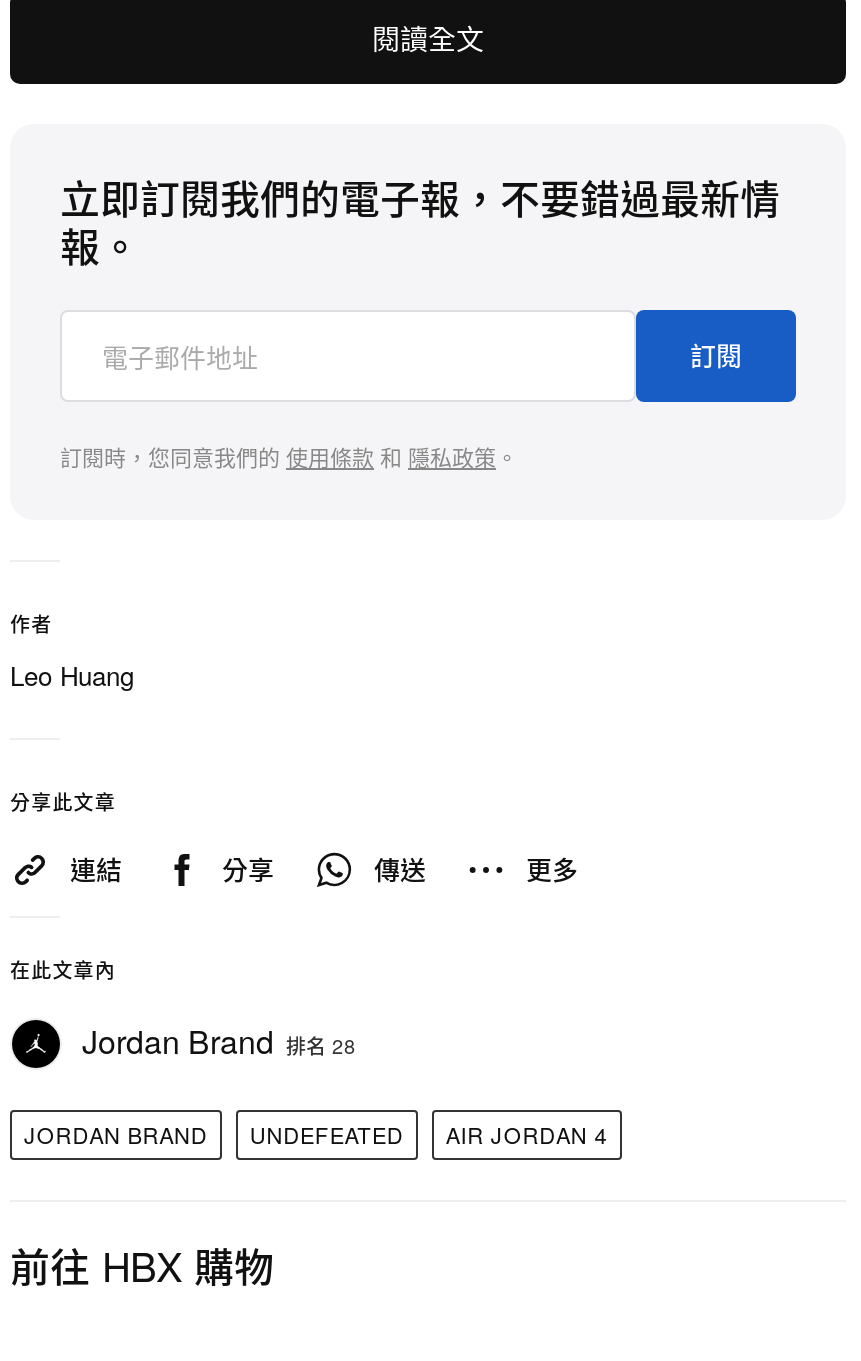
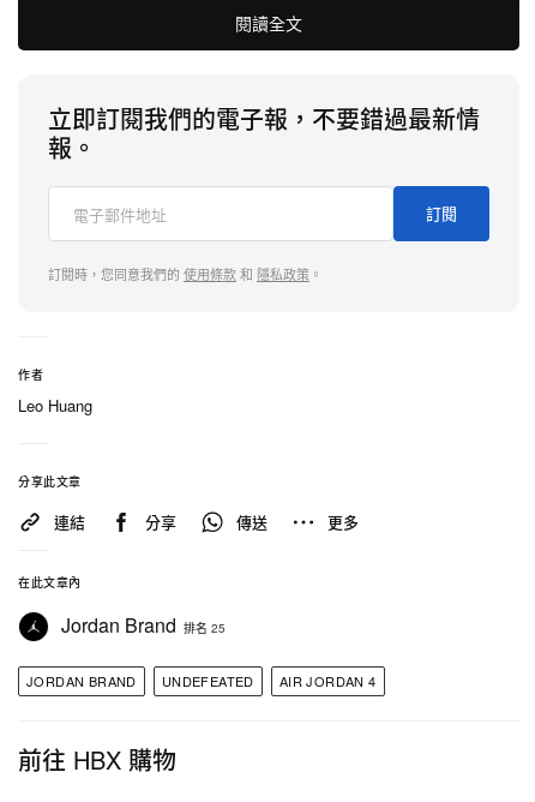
- Jordan Brand 排名 28
+ Jordan Brand 排名 25
